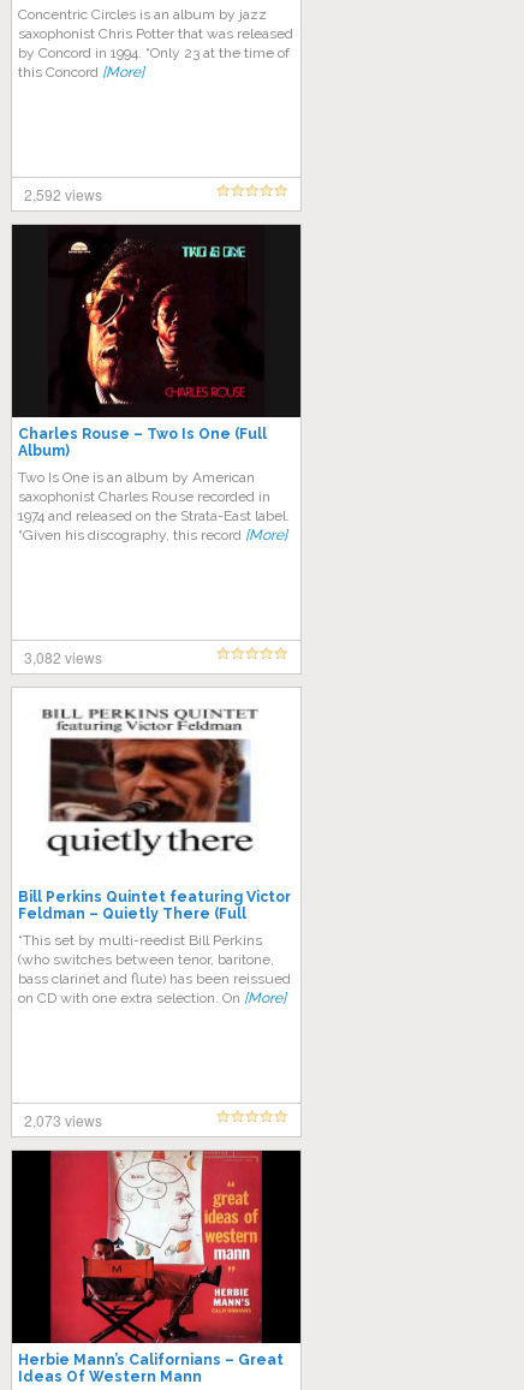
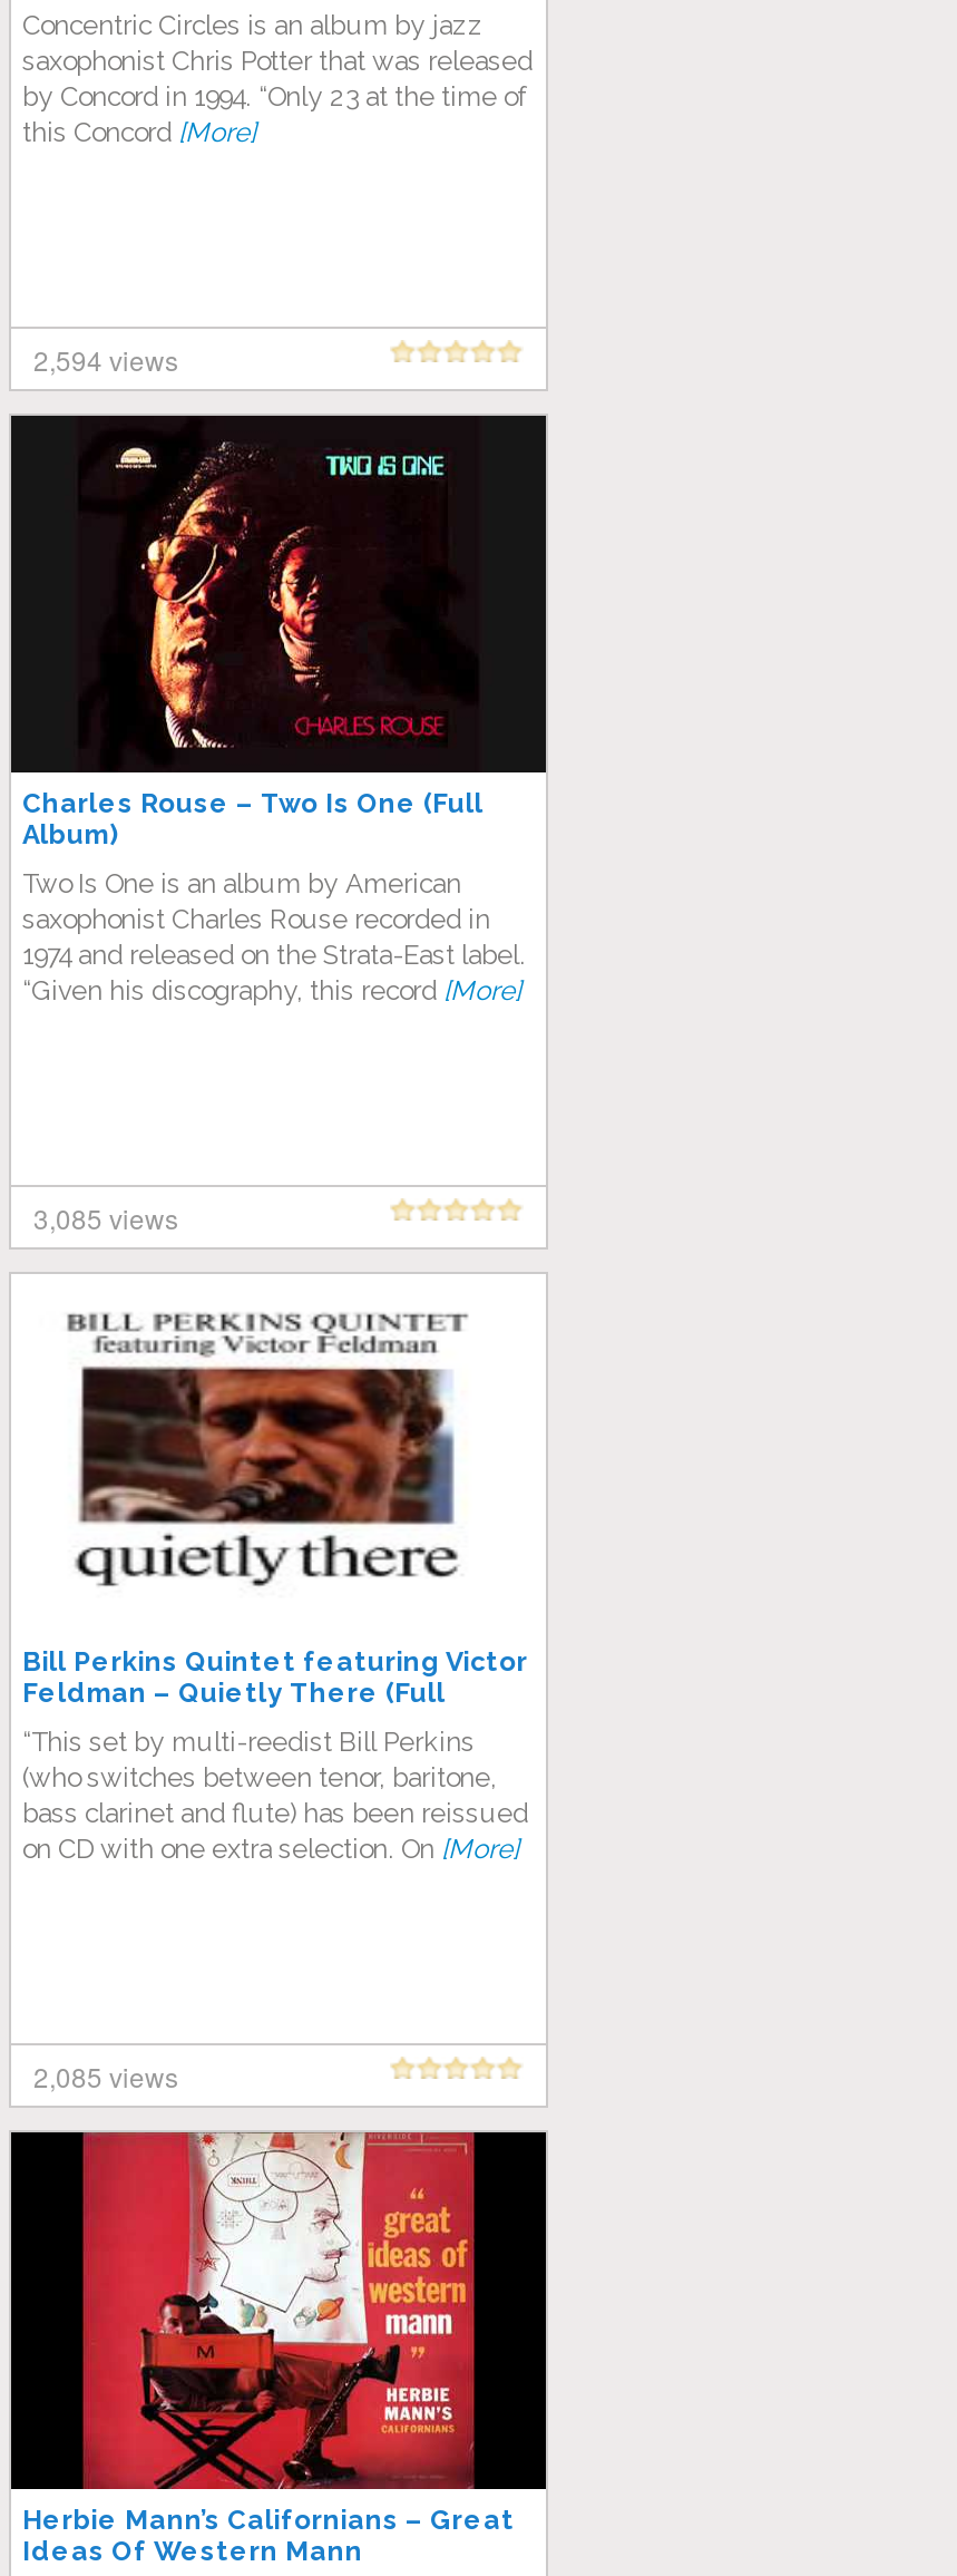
- 2,592 views
+ 2,594 views

- 3,082 views
+ 3,085 views

- 2,073 views
+ 2,085 views
